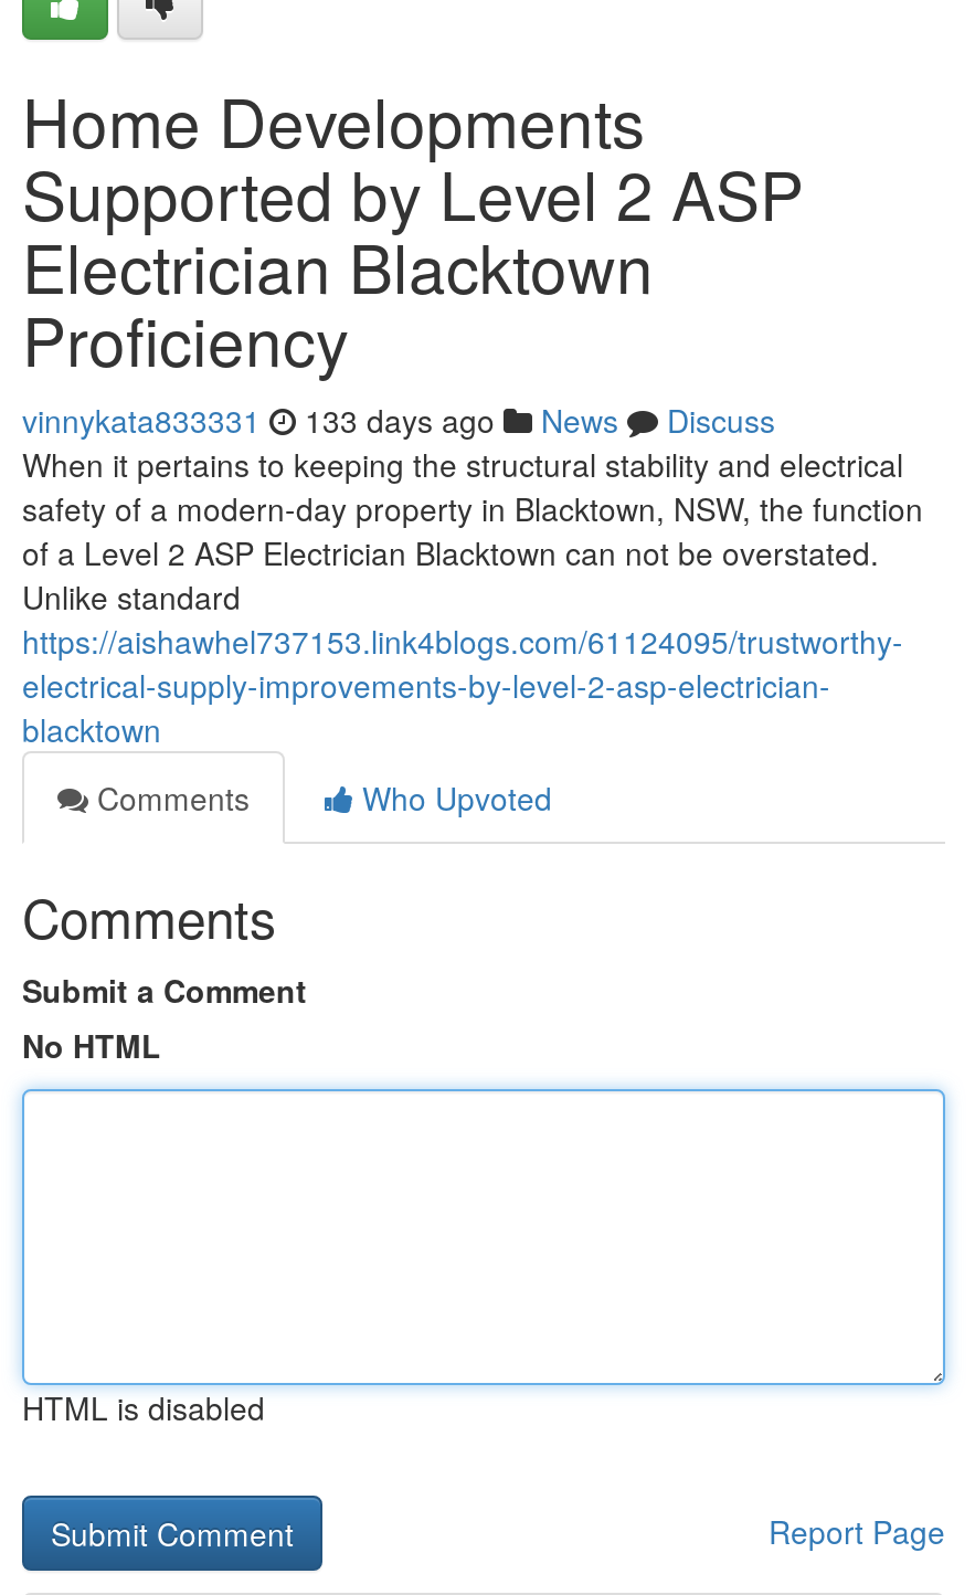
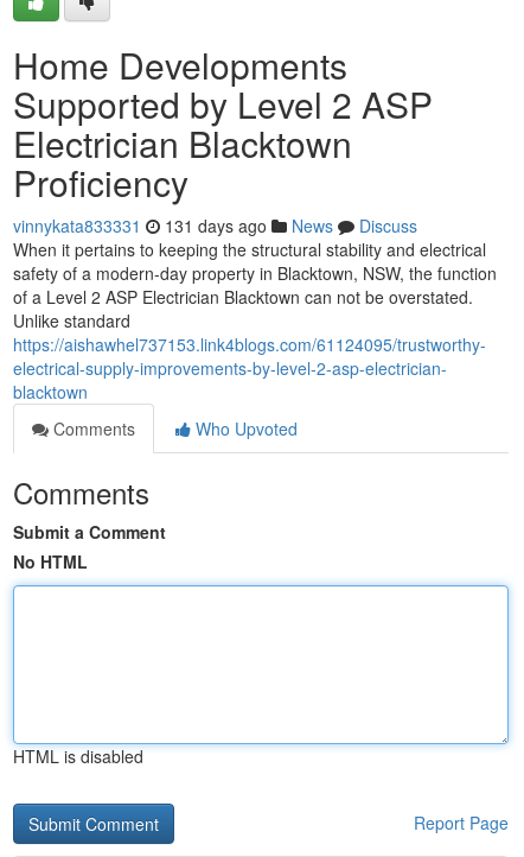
- vinnykata833331 133 days ago News Discuss
+ vinnykata833331 131 days ago News Discuss
